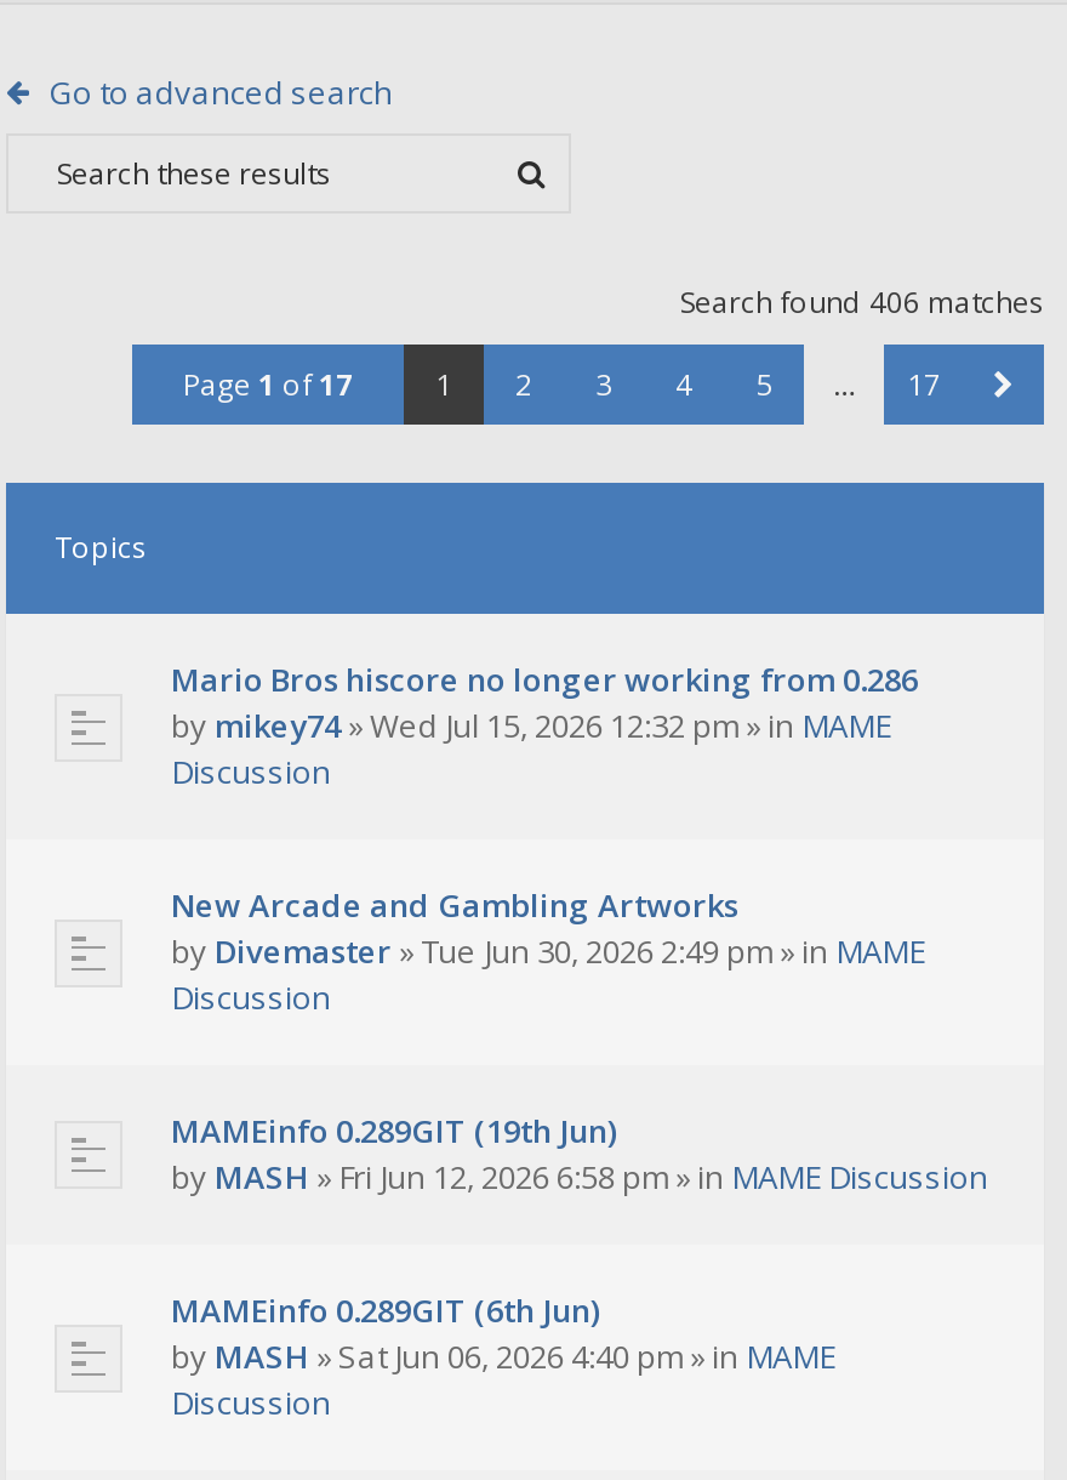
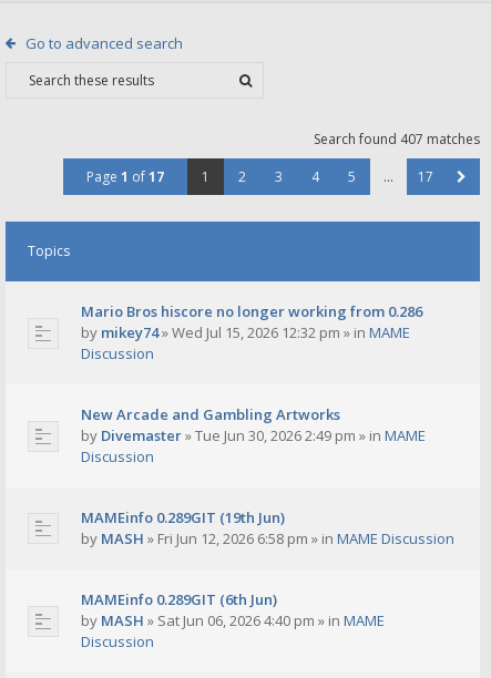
- Search found 406 matches
+ Search found 407 matches
